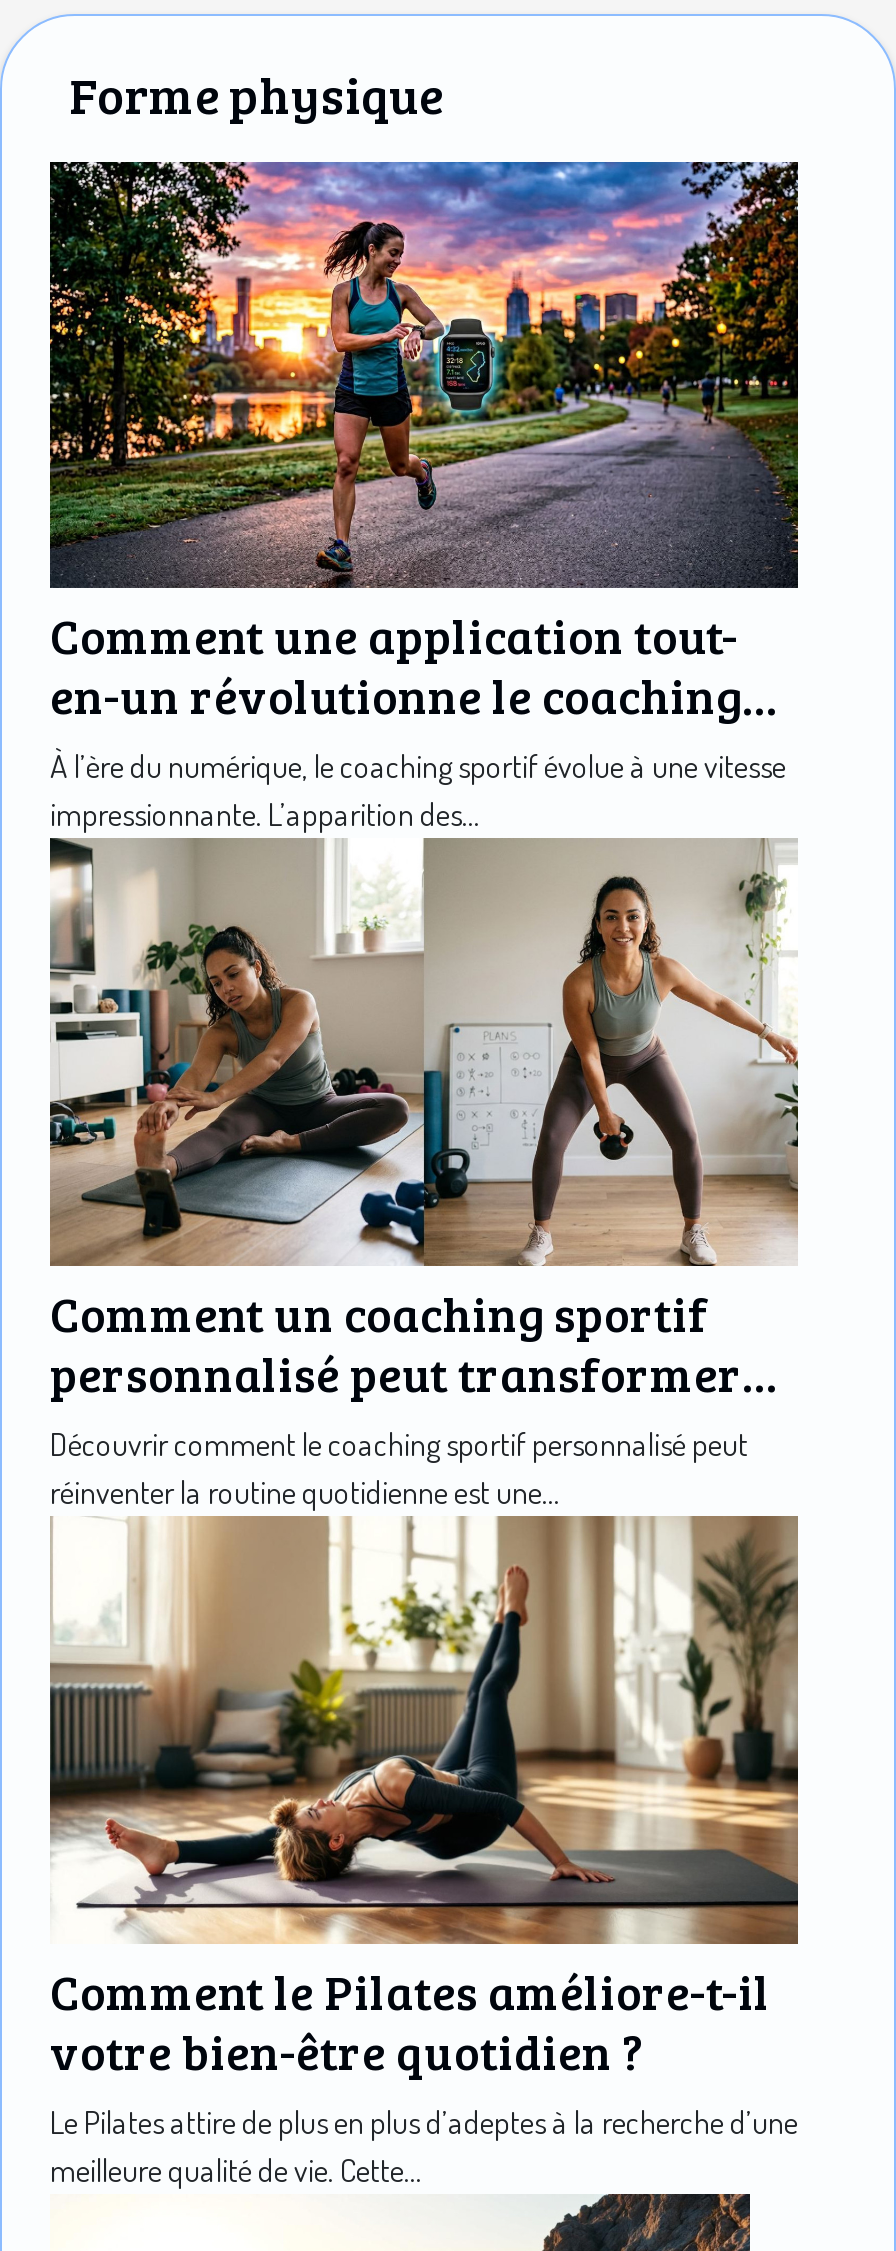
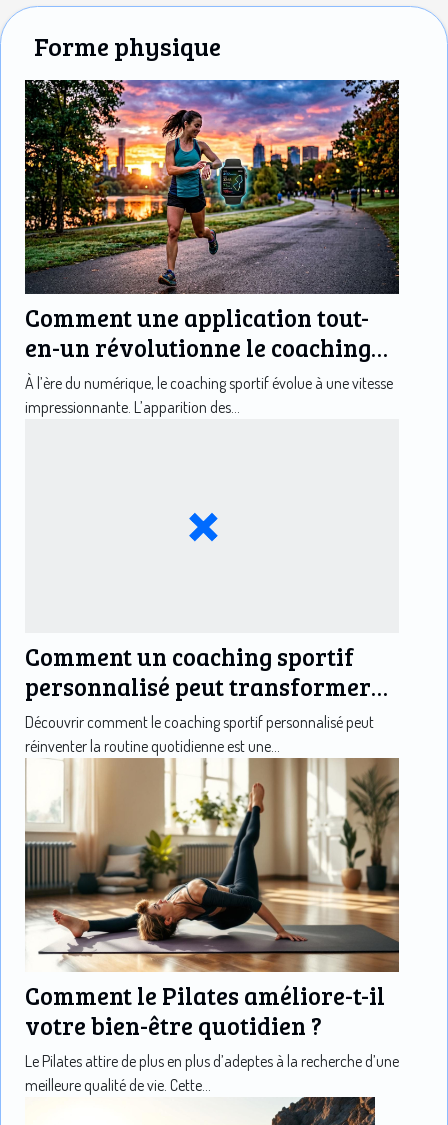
- [image]
